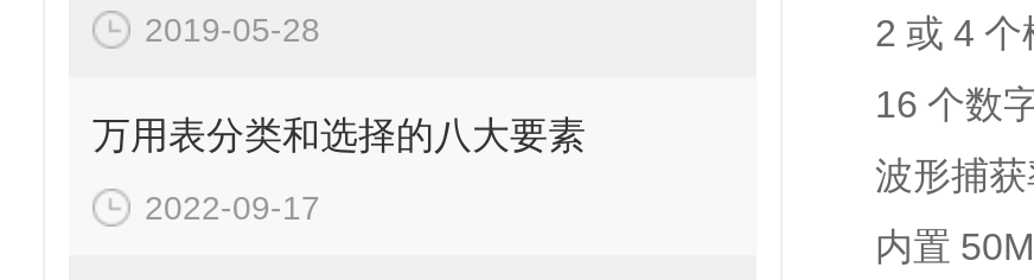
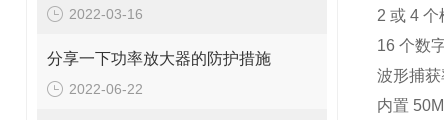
- 2019-05-28
+ 2022-03-16

- 万用表分类和选择的八大要素
+ 分享一下功率放大器的防护措施

- 2022-09-17
+ 2022-06-22
